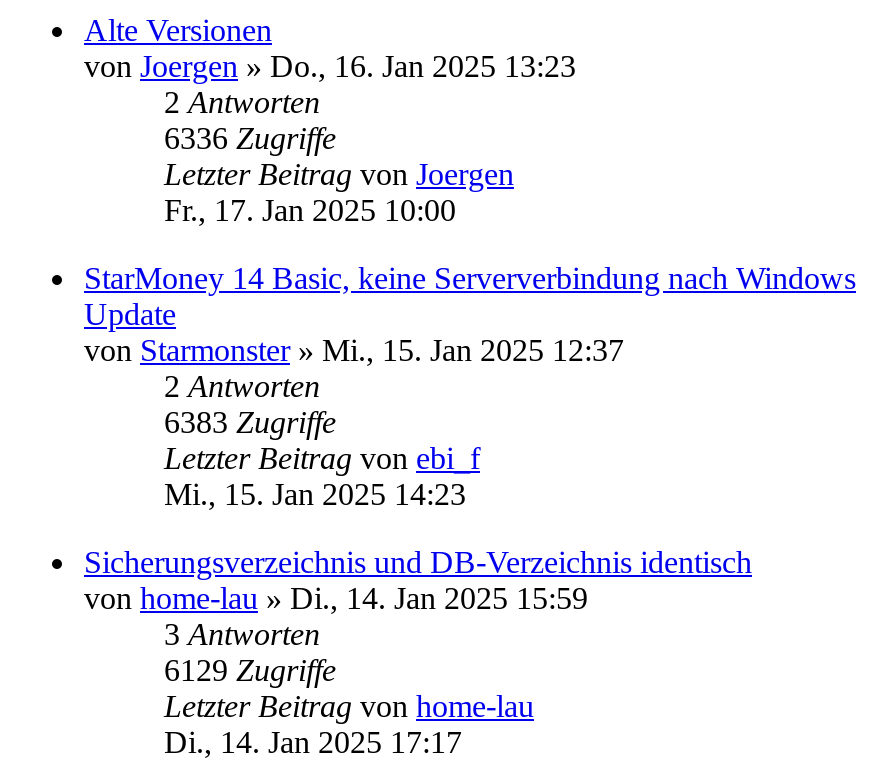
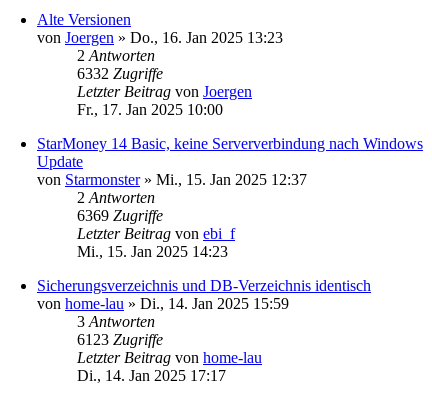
- 6336 Zugriffe
+ 6332 Zugriffe

- 6383 Zugriffe
+ 6369 Zugriffe

- 6129 Zugriffe
+ 6123 Zugriffe
